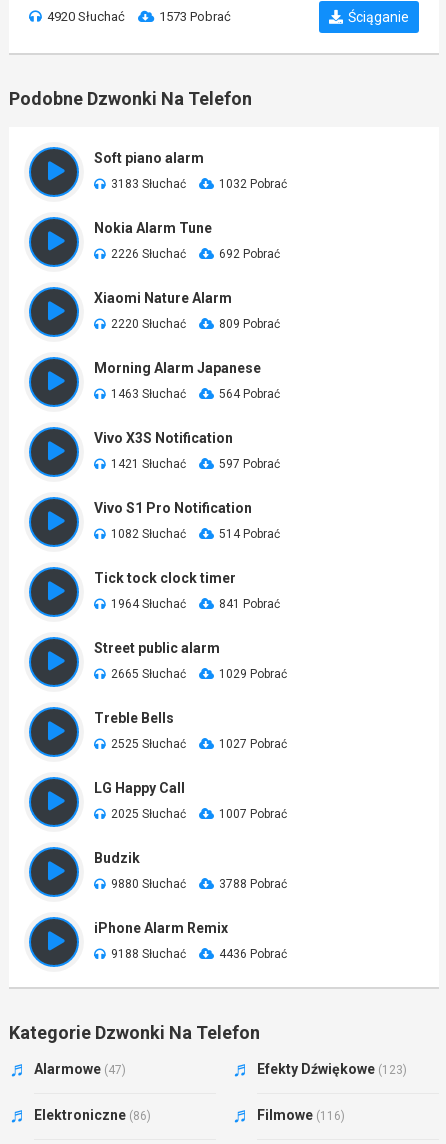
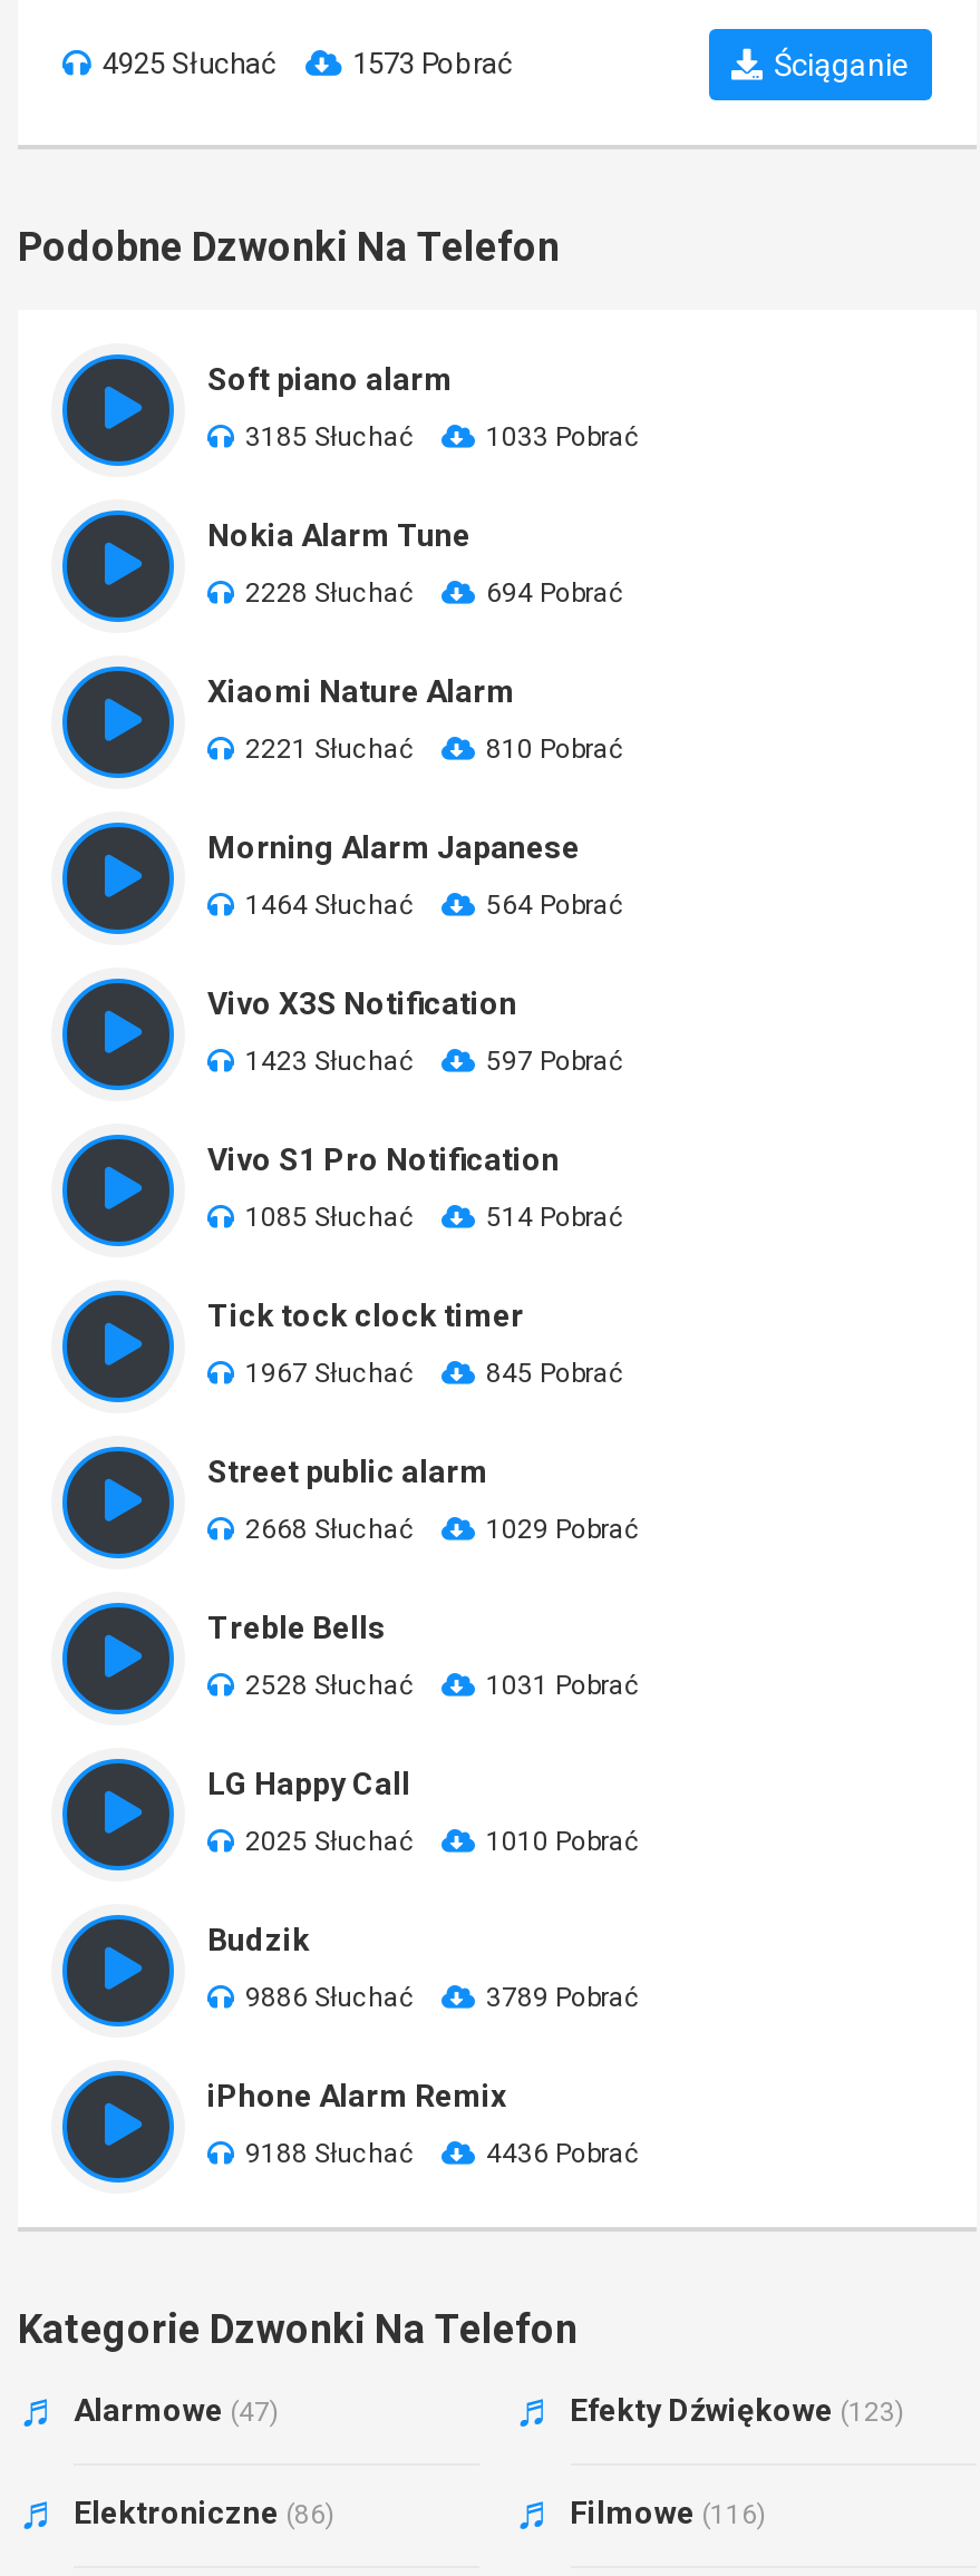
- 4920 Słuchać
+ 4925 Słuchać

- 3183 Słuchać
+ 3185 Słuchać

- 1032 Pobrać
+ 1033 Pobrać

- 2226 Słuchać
+ 2228 Słuchać

- 692 Pobrać
+ 694 Pobrać

- 2220 Słuchać
+ 2221 Słuchać

- 809 Pobrać
+ 810 Pobrać

- 1463 Słuchać
+ 1464 Słuchać

- 1421 Słuchać
+ 1423 Słuchać

- 1082 Słuchać
+ 1085 Słuchać

- 1964 Słuchać
+ 1967 Słuchać

- 841 Pobrać
+ 845 Pobrać

- 2665 Słuchać
+ 2668 Słuchać

- 2525 Słuchać
+ 2528 Słuchać

- 1027 Pobrać
+ 1031 Pobrać

- 1007 Pobrać
+ 1010 Pobrać

- 9880 Słuchać
+ 9886 Słuchać

- 3788 Pobrać
+ 3789 Pobrać
